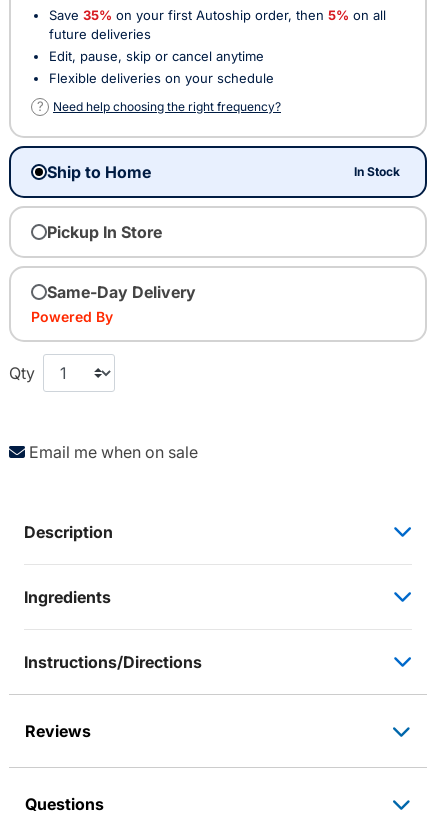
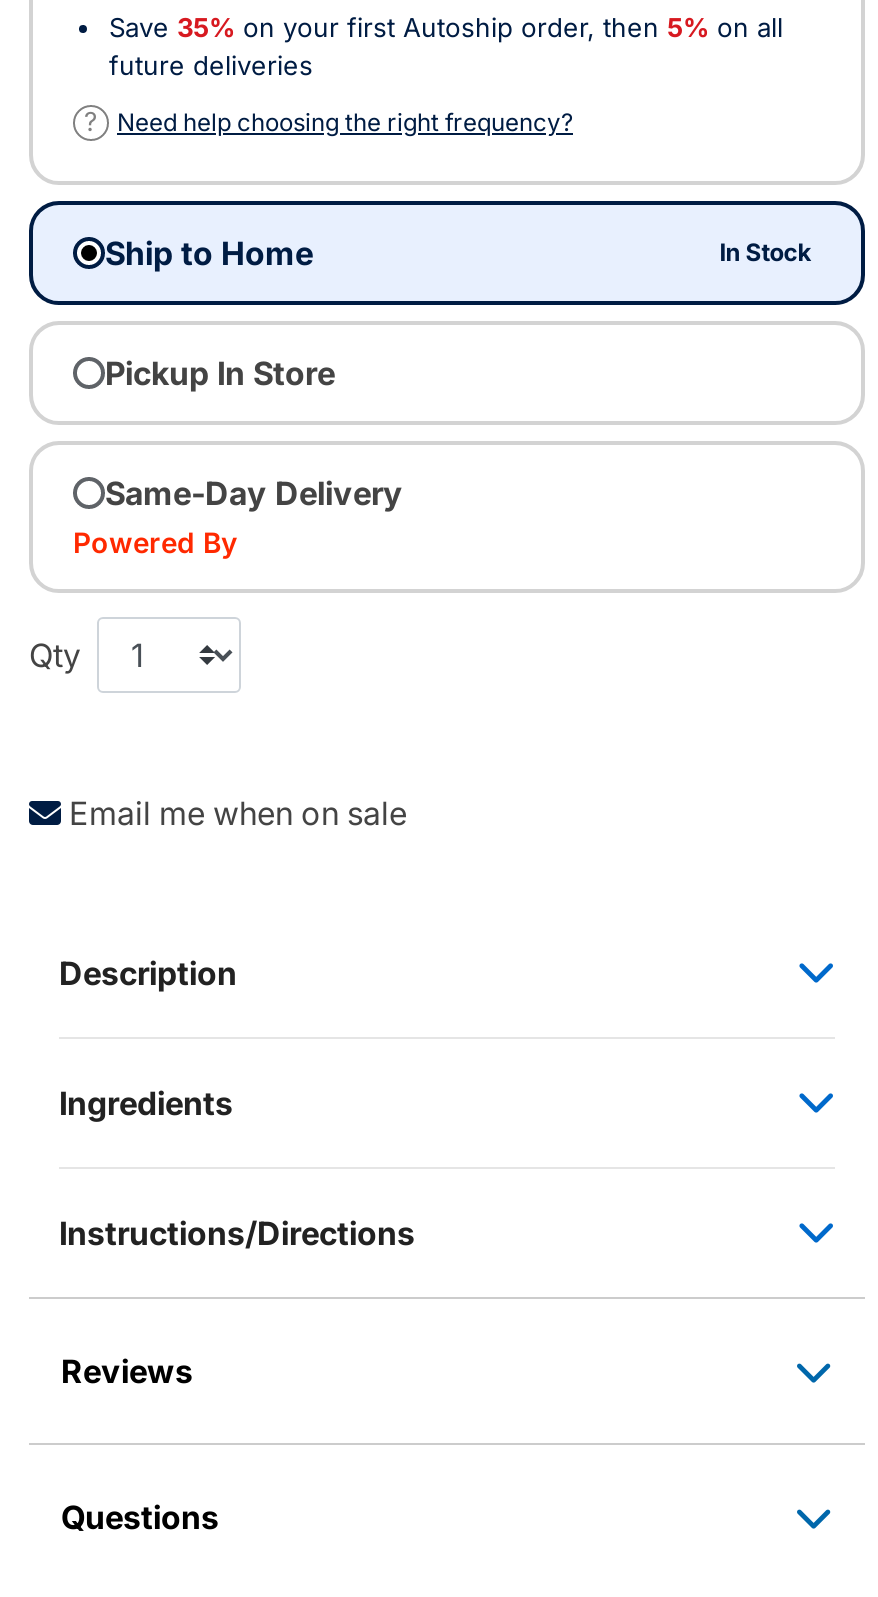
- Edit, pause, skip or cancel anytime
- Flexible deliveries on your schedule
